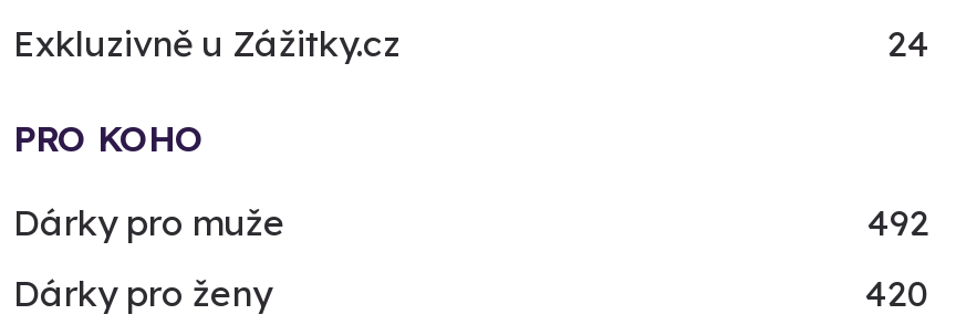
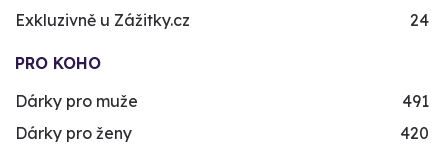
- 492
+ 491
